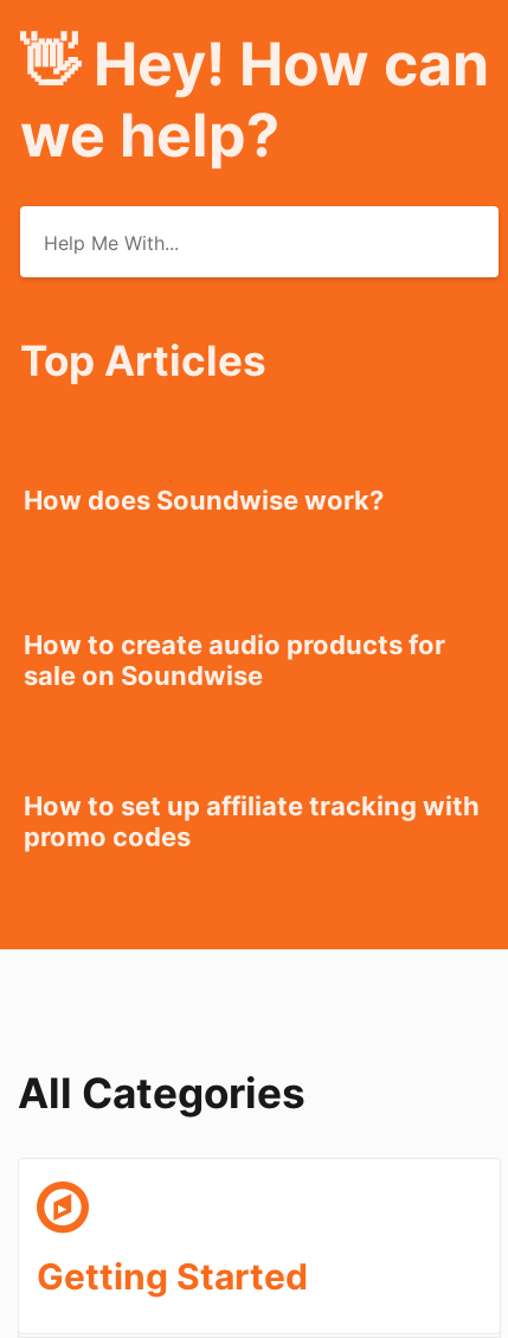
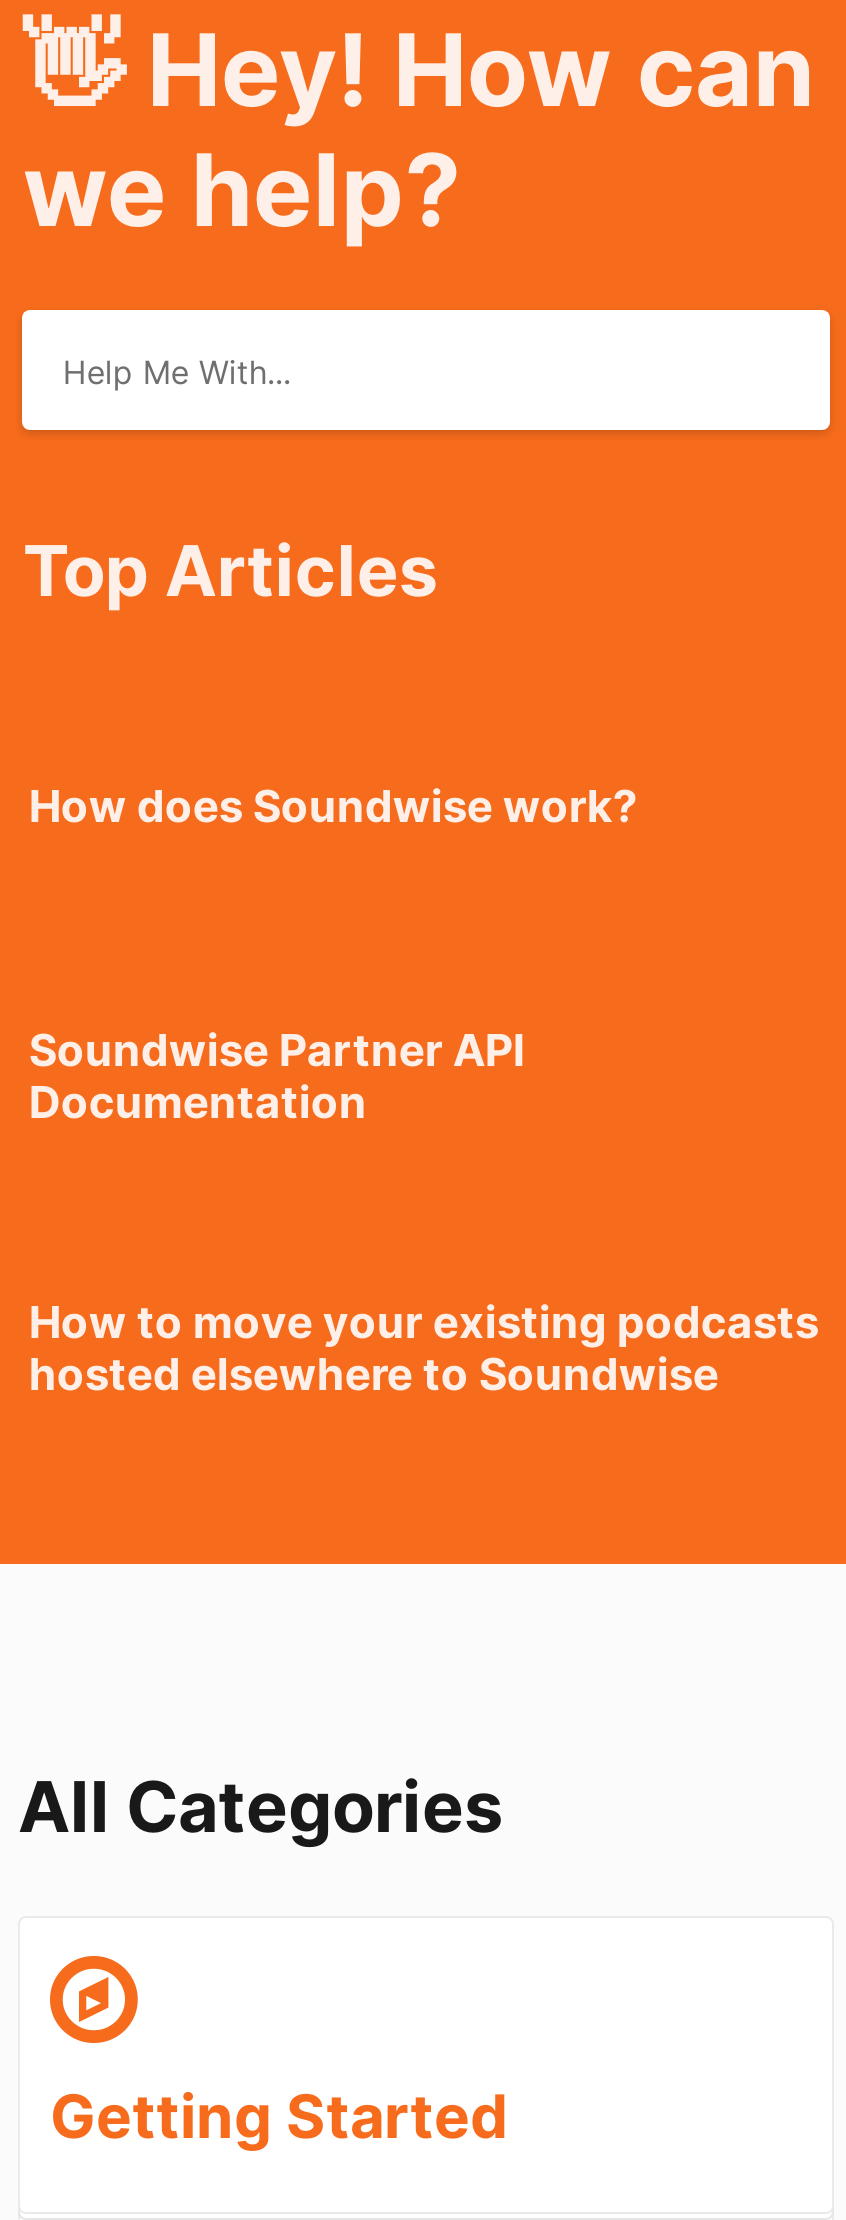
- How to create audio products for
- sale on Soundwise
+ Soundwise Partner API
+ Documentation

- How to set up affiliate tracking with
- promo codes
+ How to move your existing podcasts
+ hosted elsewhere to Soundwise
